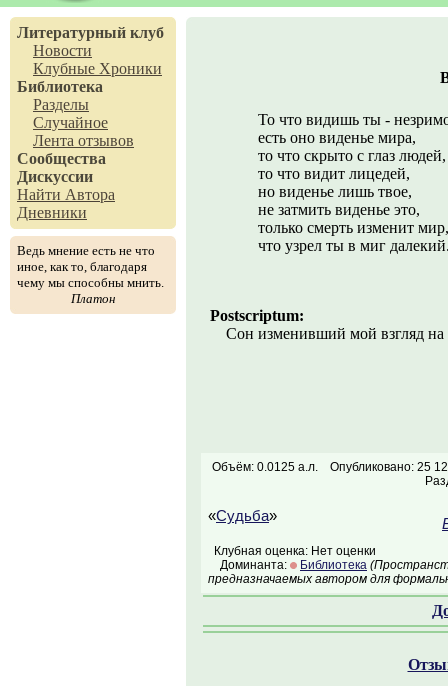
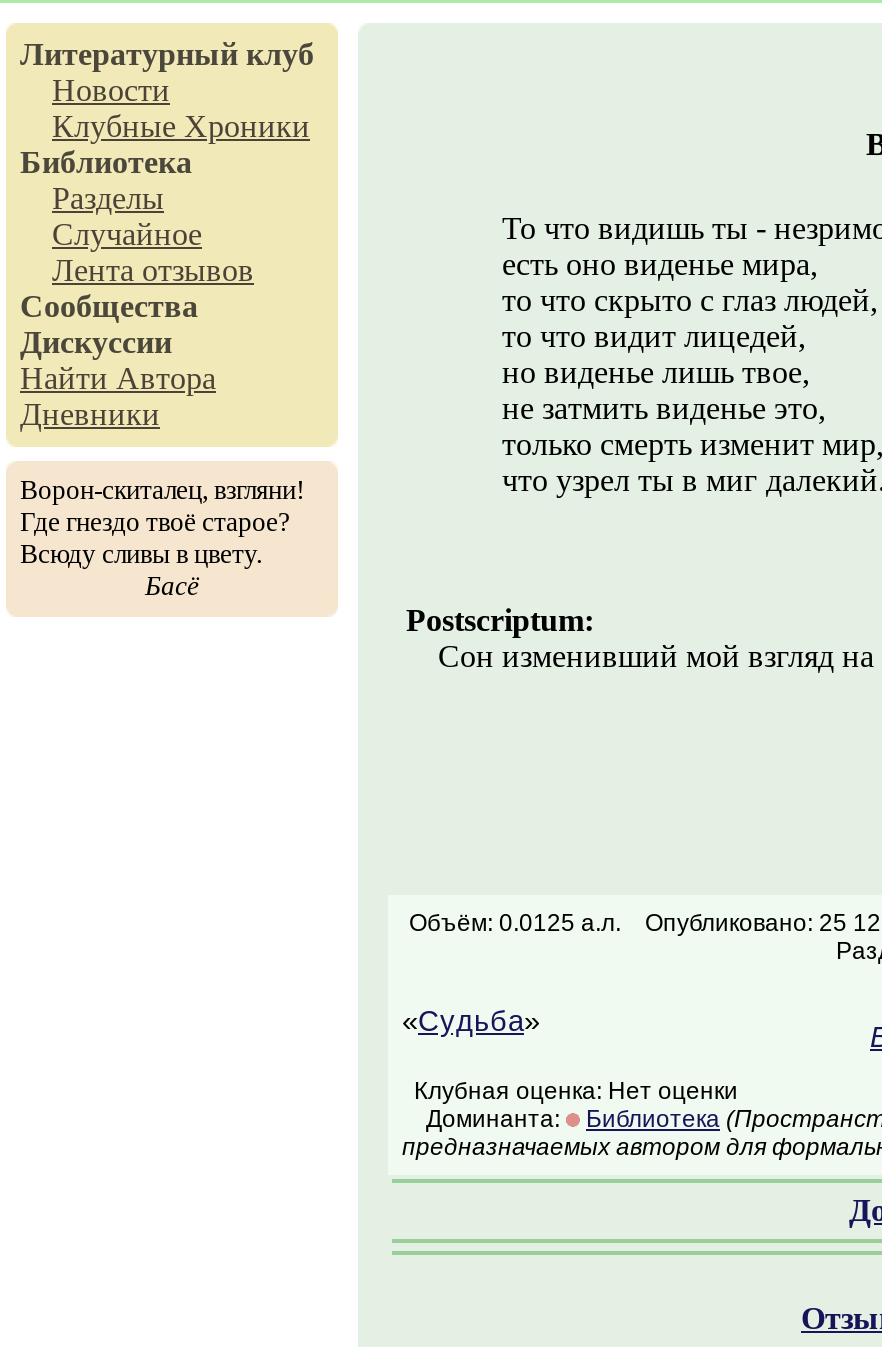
- Ведь мнение есть не что
- иное, как то, благодаря
- чему мы способны мнить.
- Платон
+ Ворон-скиталец, взгляни!
+ Где гнездо твоё старое?
+ Всюду сливы в цвету.
+ Басё
